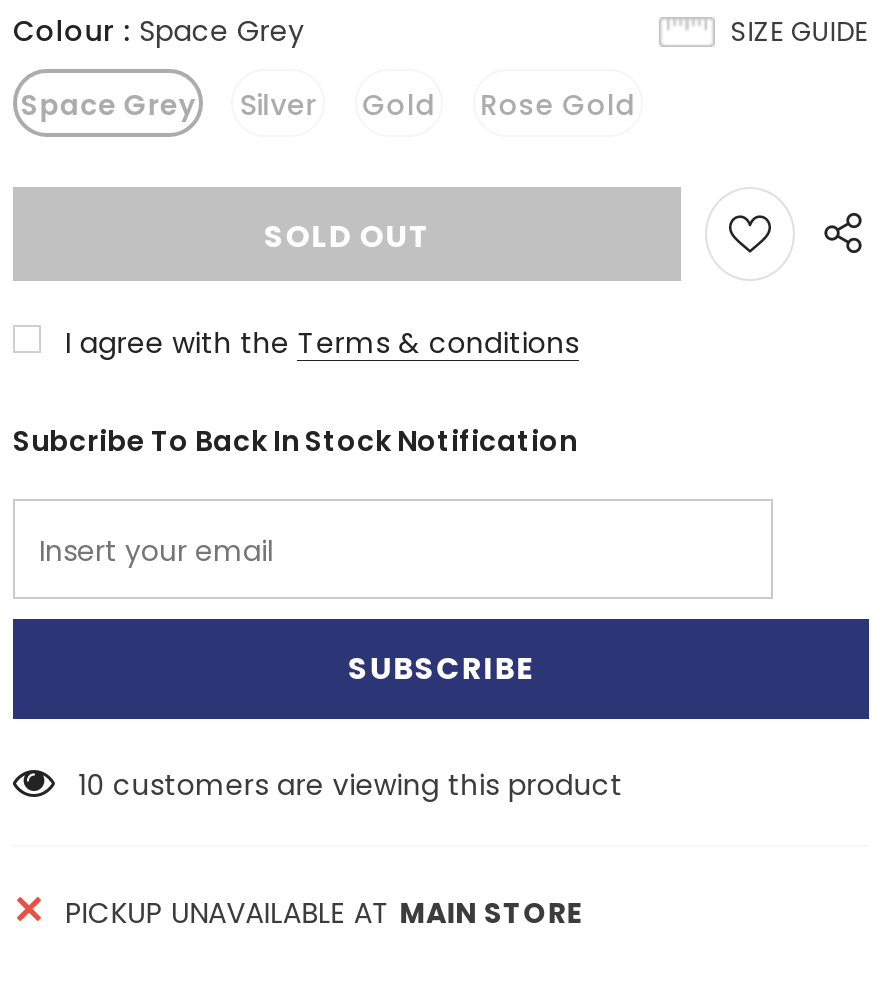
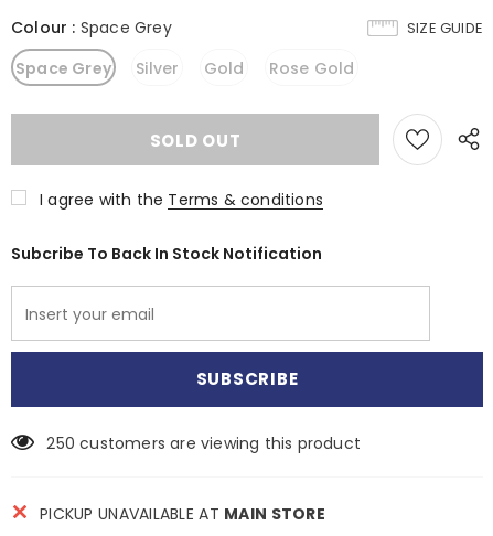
- 10 customers are viewing this product
+ 250 customers are viewing this product
